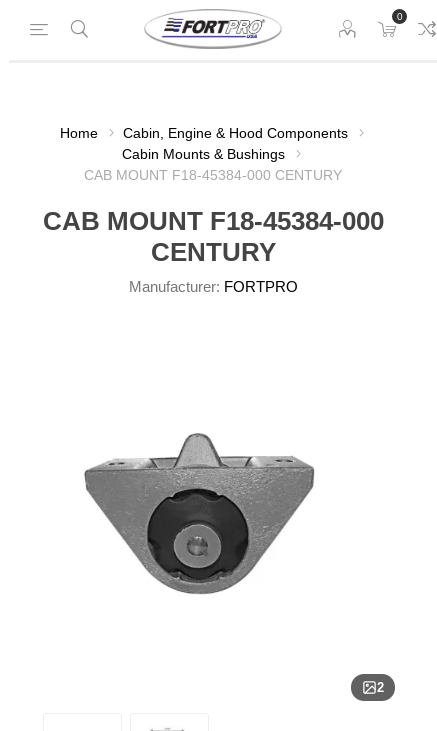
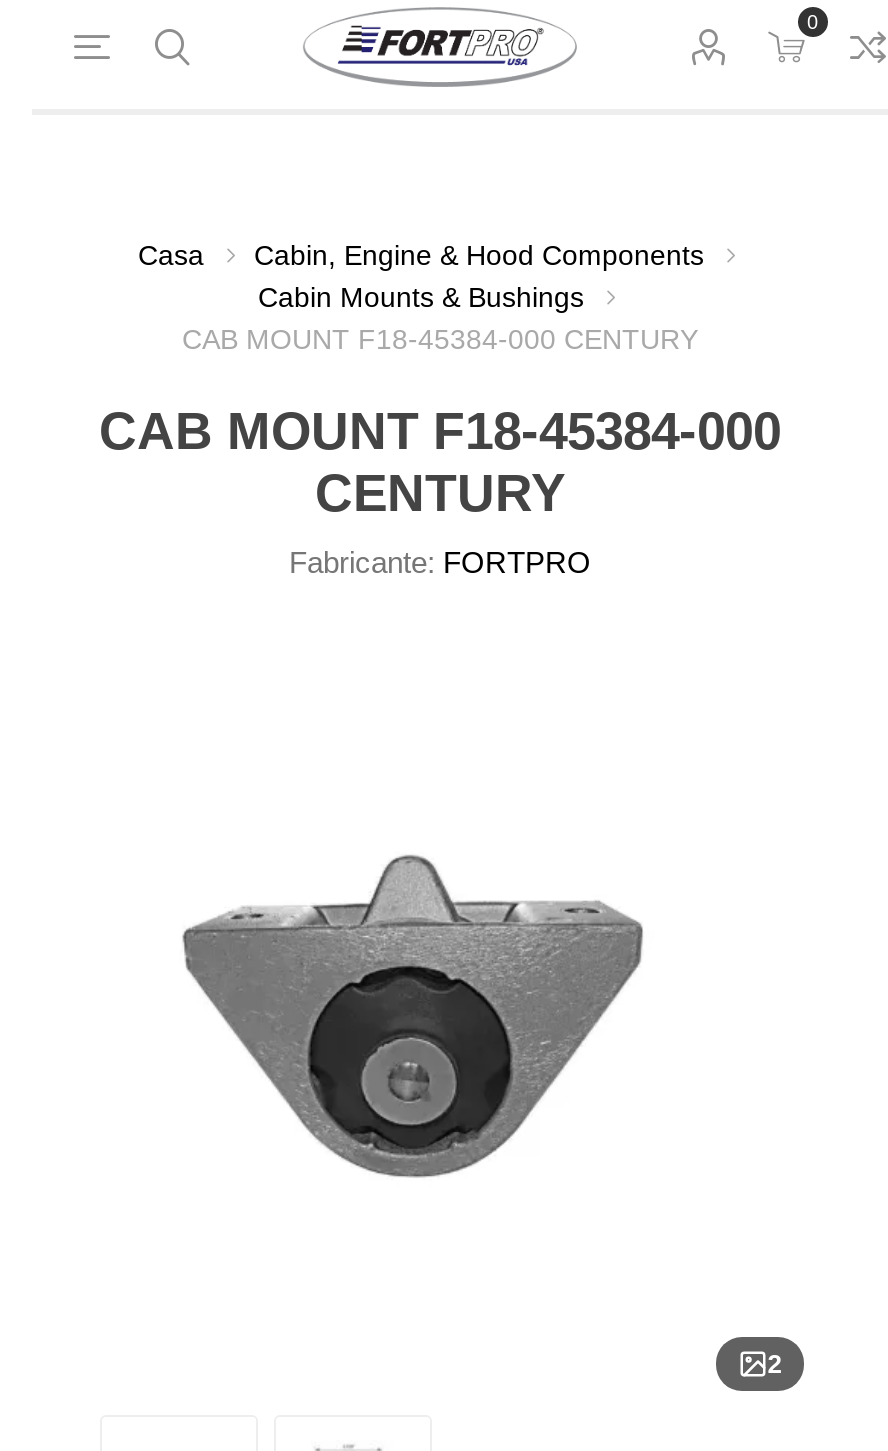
- Home
+ Casa

- Manufacturer: FORTPRO
+ Fabricante: FORTPRO
